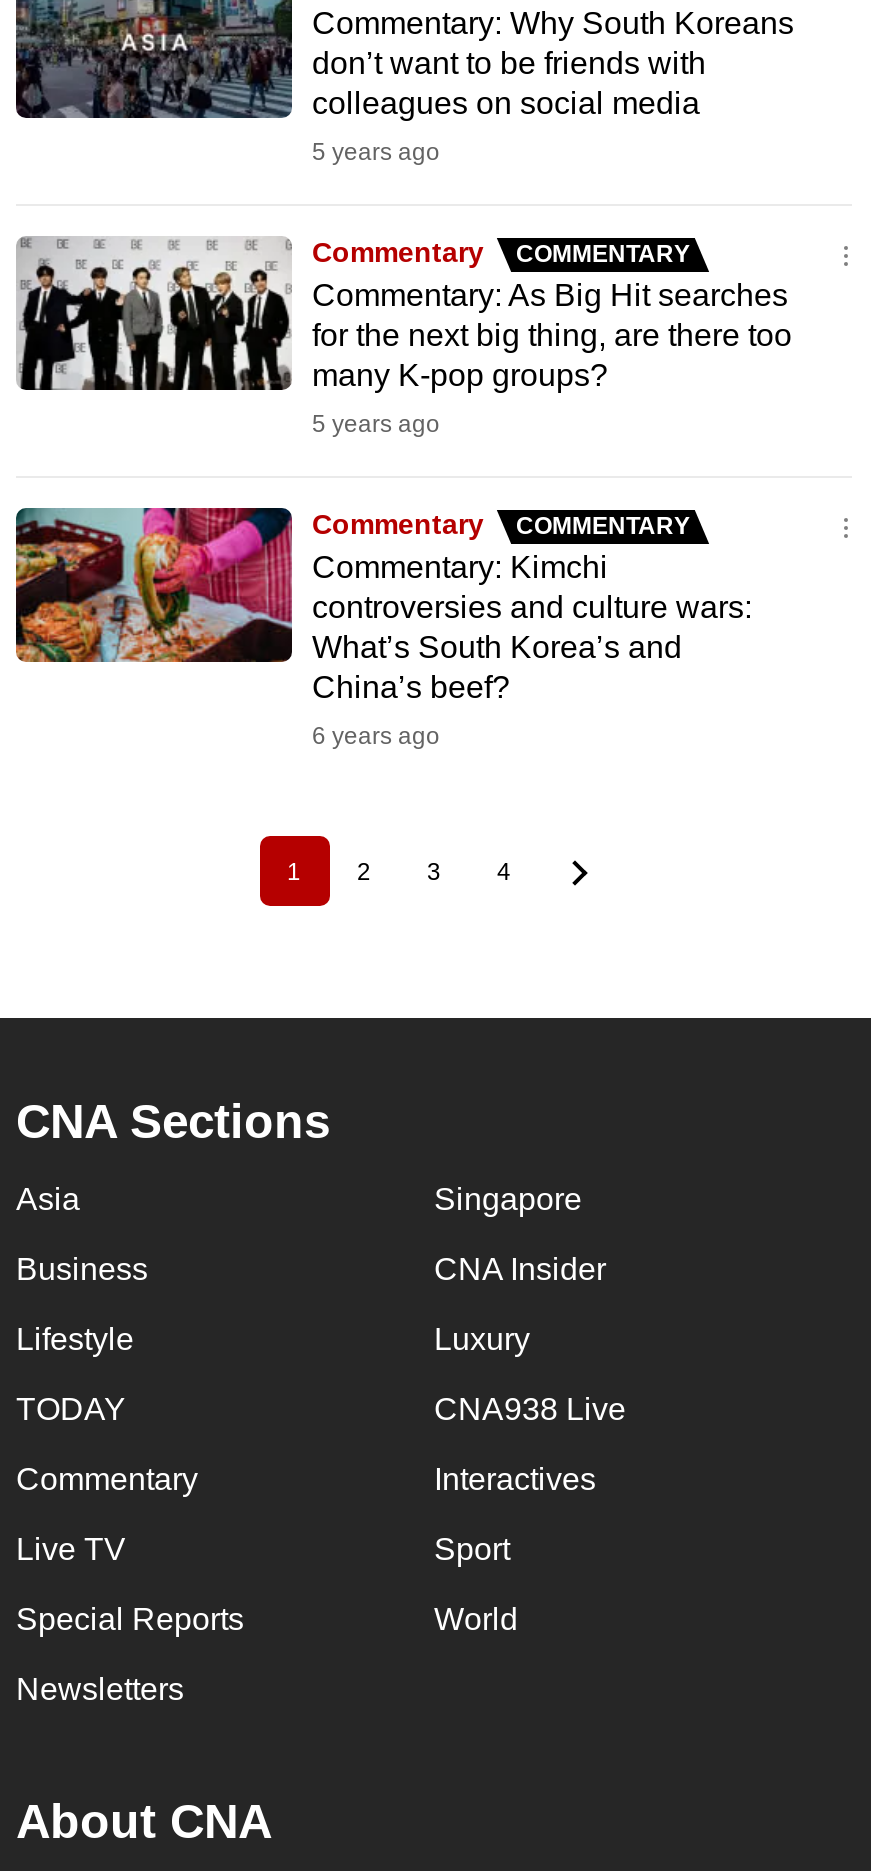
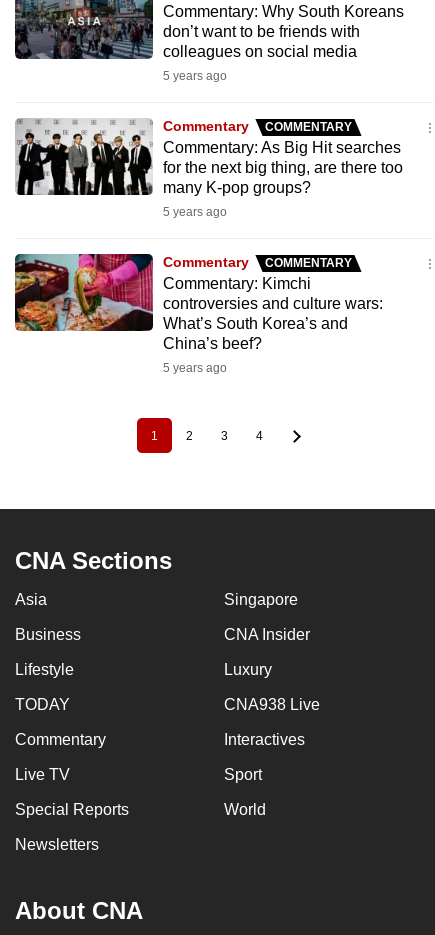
- 6 years ago
+ 5 years ago
